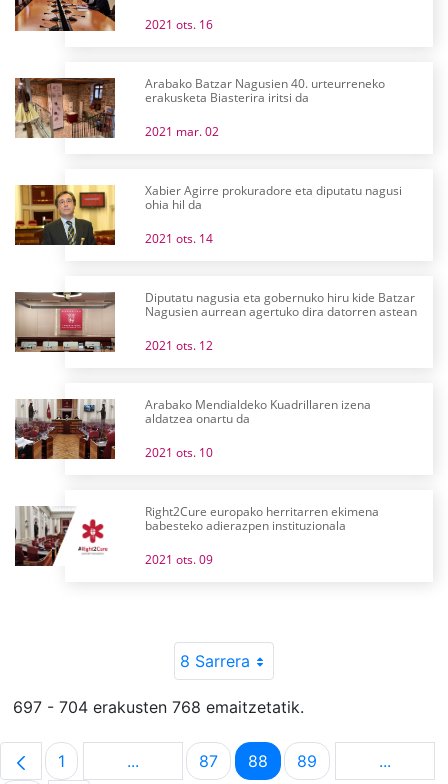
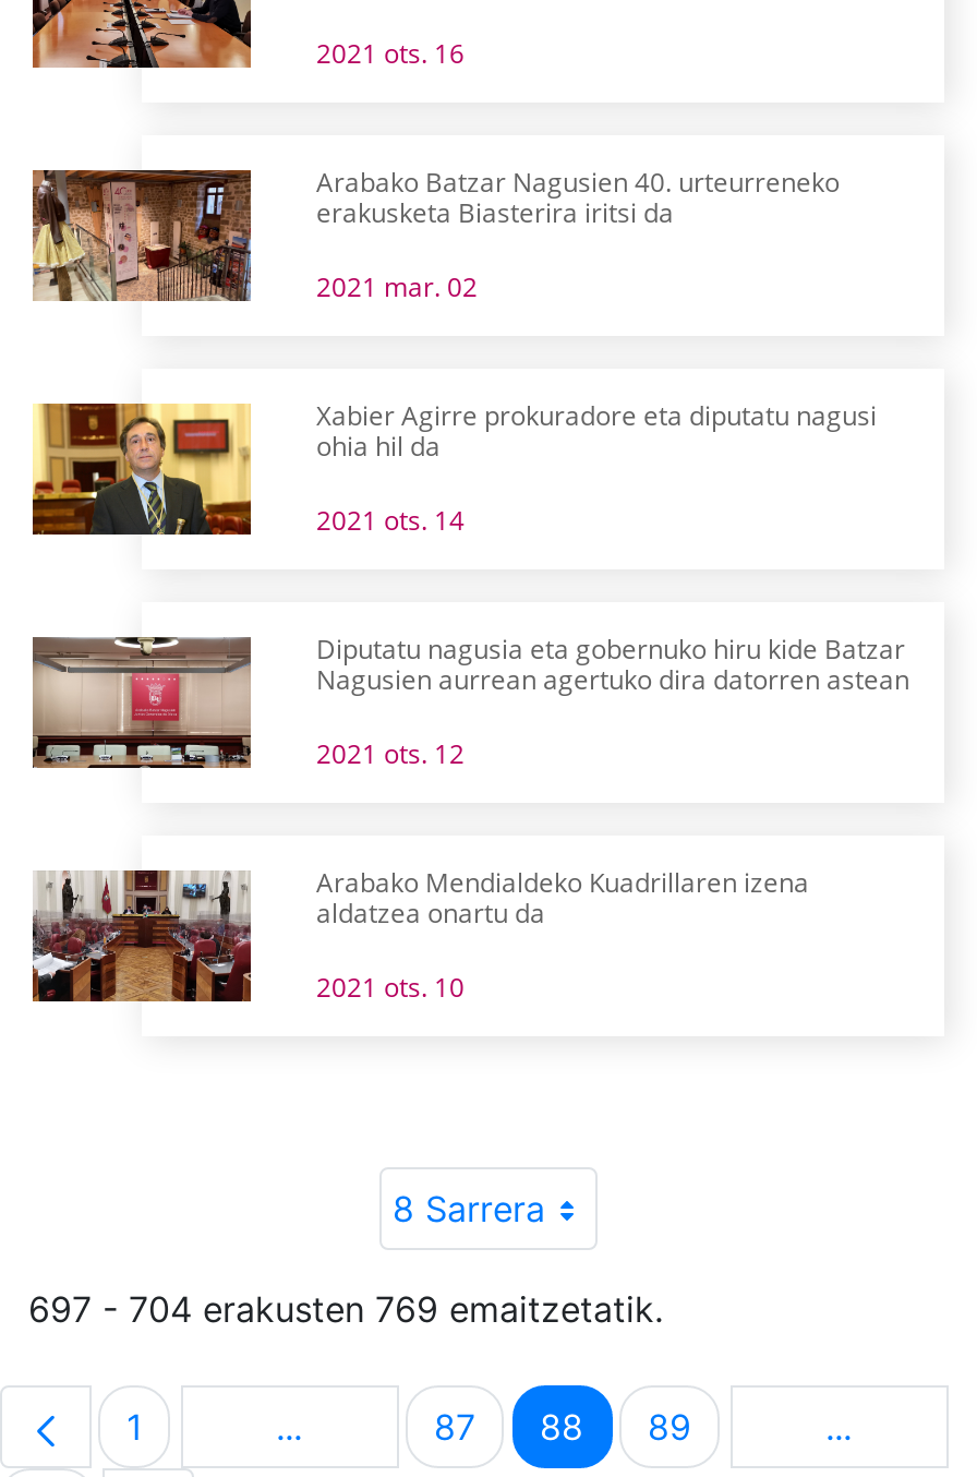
- [image]
- Right2Cure europako herritarren ekimena
- babesteko adierazpen instituzionala
- 2021 ots. 09

- 697 - 704 erakusten 768 emaitzetatik.
+ 697 - 704 erakusten 769 emaitzetatik.
